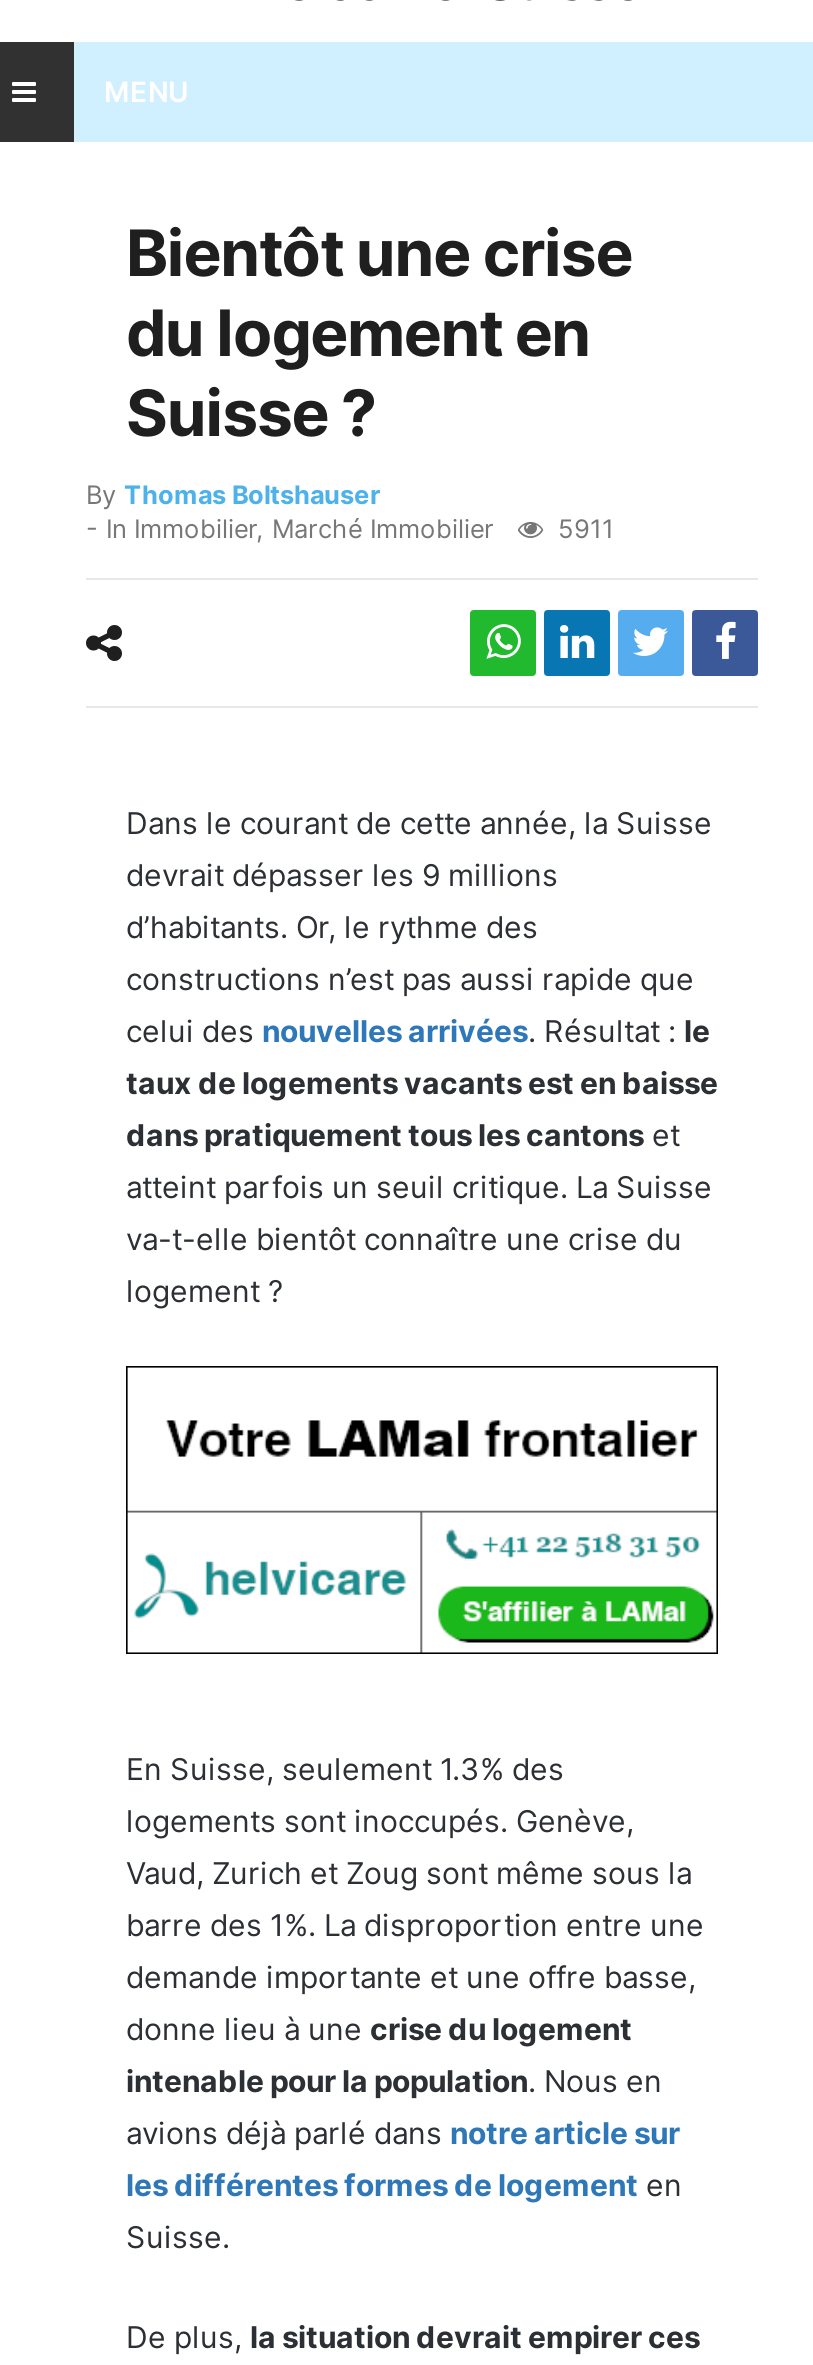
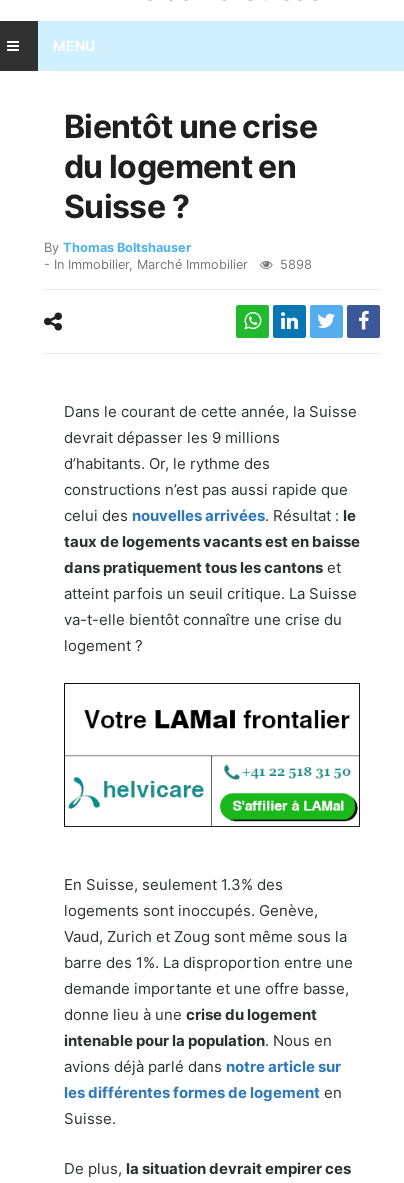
- - In Immobilier, Marché Immobilier 5911
+ - In Immobilier, Marché Immobilier 5898
